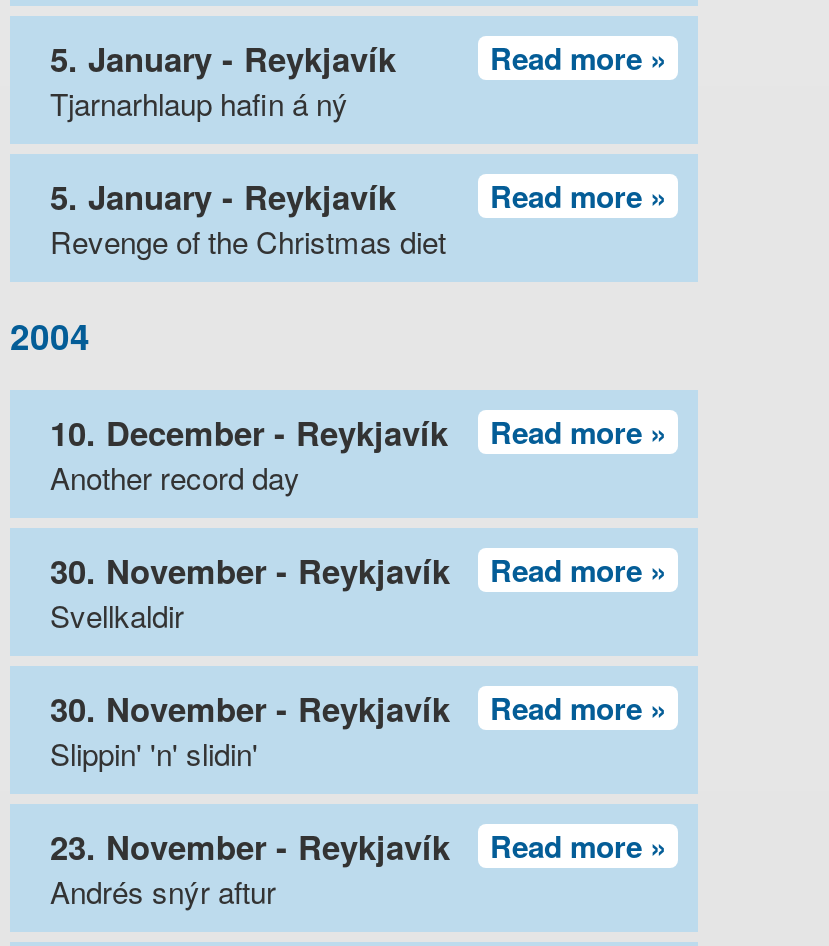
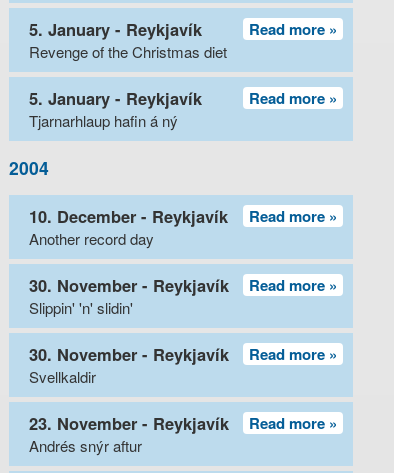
moved down: Tjarnarhlaup hafin á ný

moved up: Revenge of the Christmas diet

moved down: Svellkaldir

moved up: Slippin' 'n' slidin'
